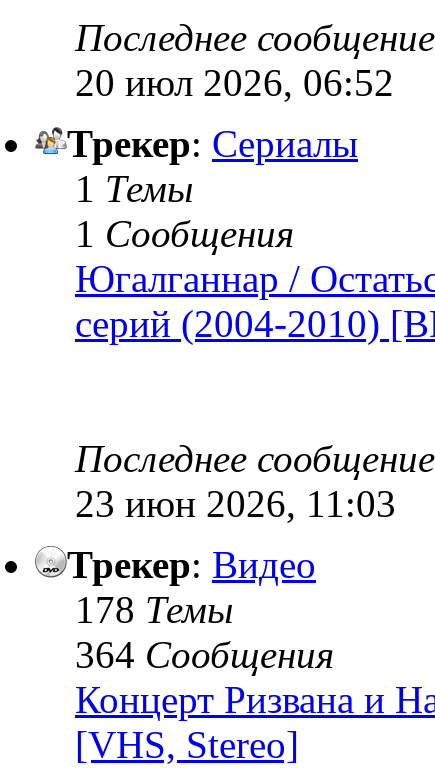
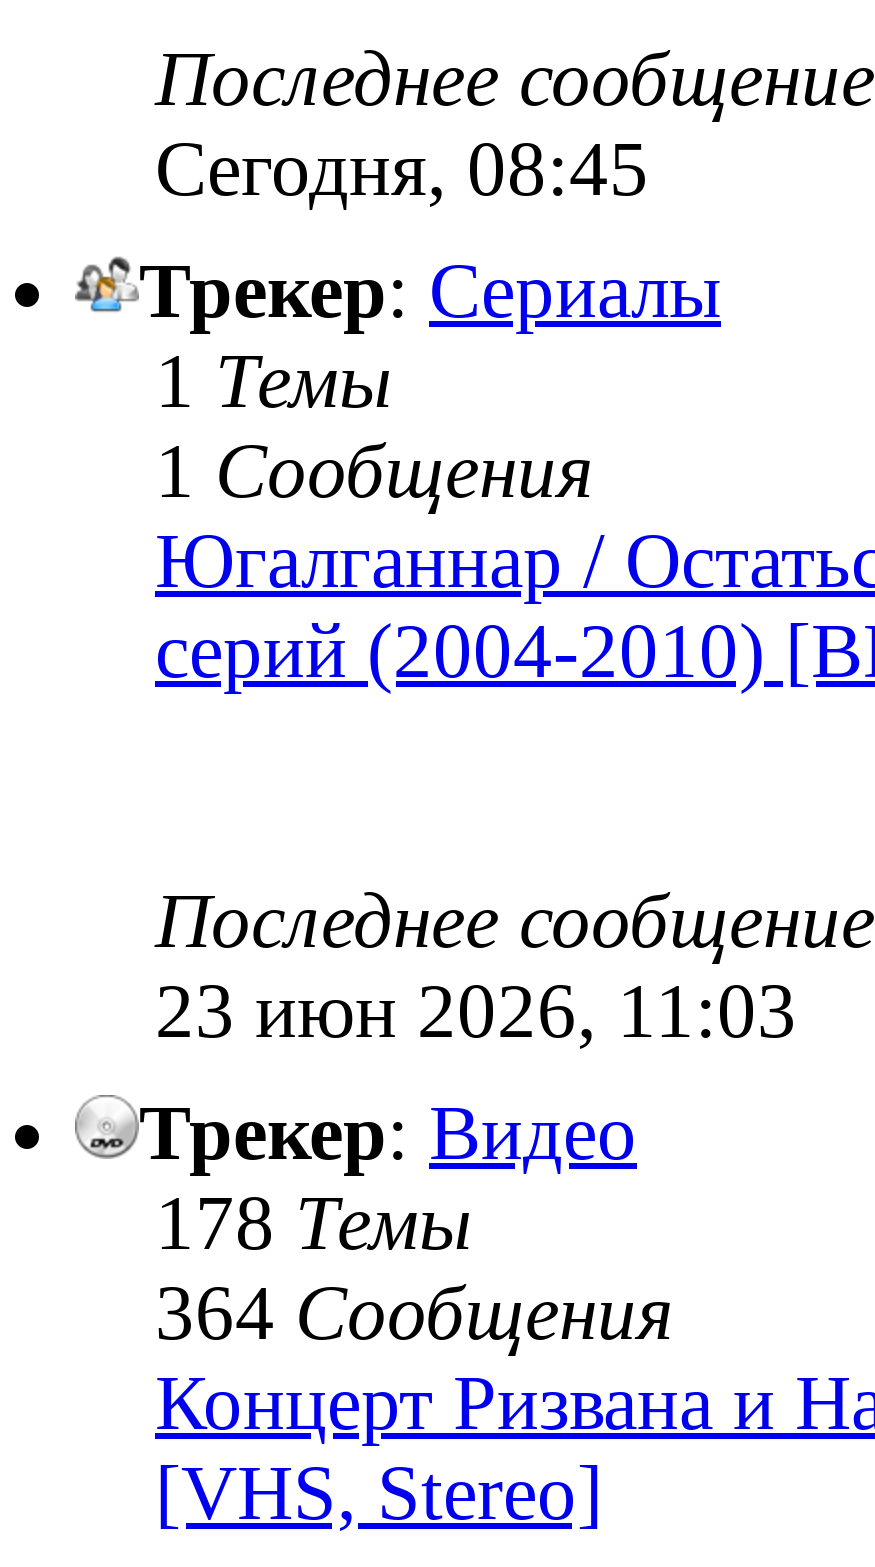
- 20 июл 2026, 06:52
+ Сегодня, 08:45
